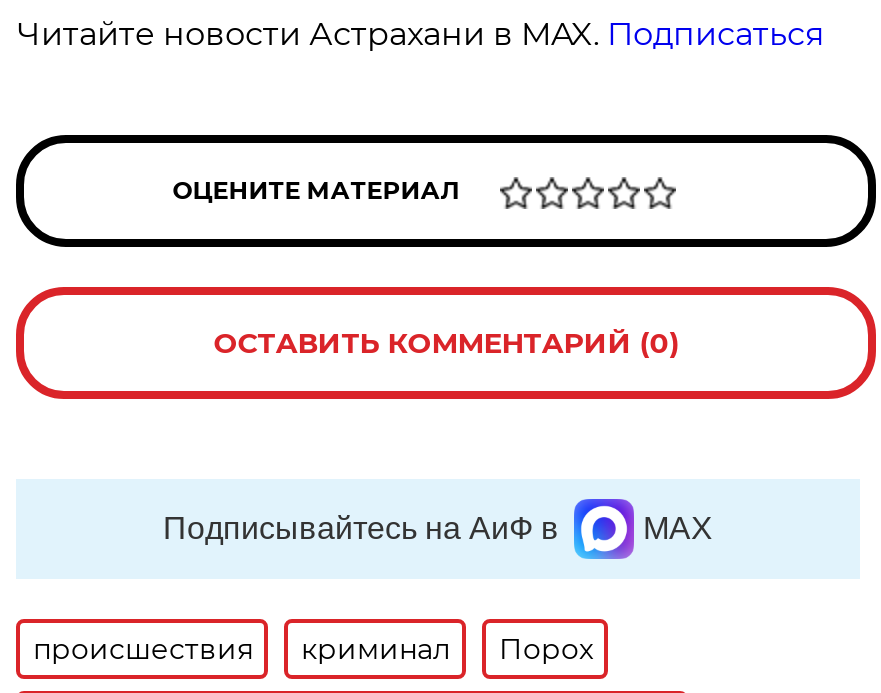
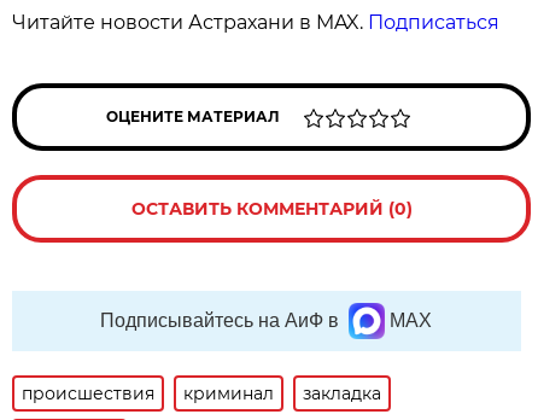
- Порох
+ закладка
